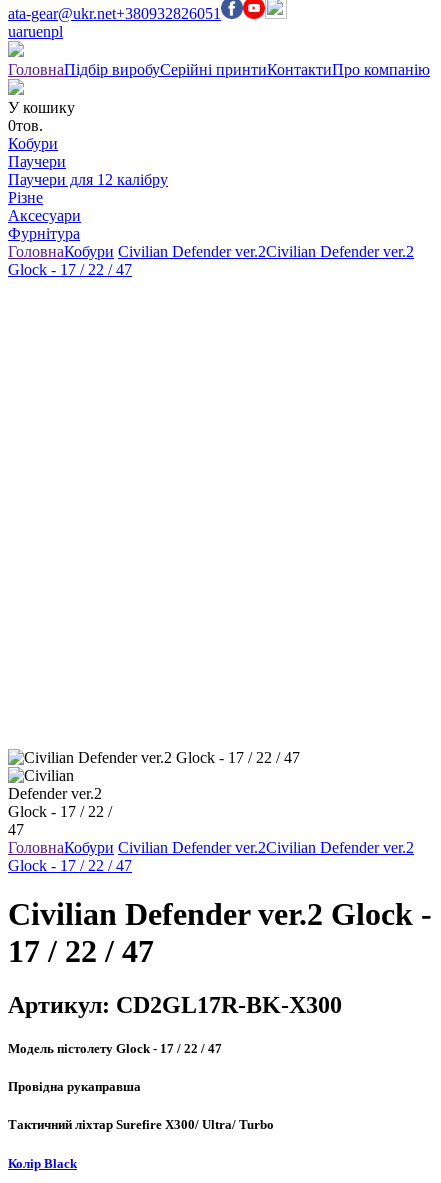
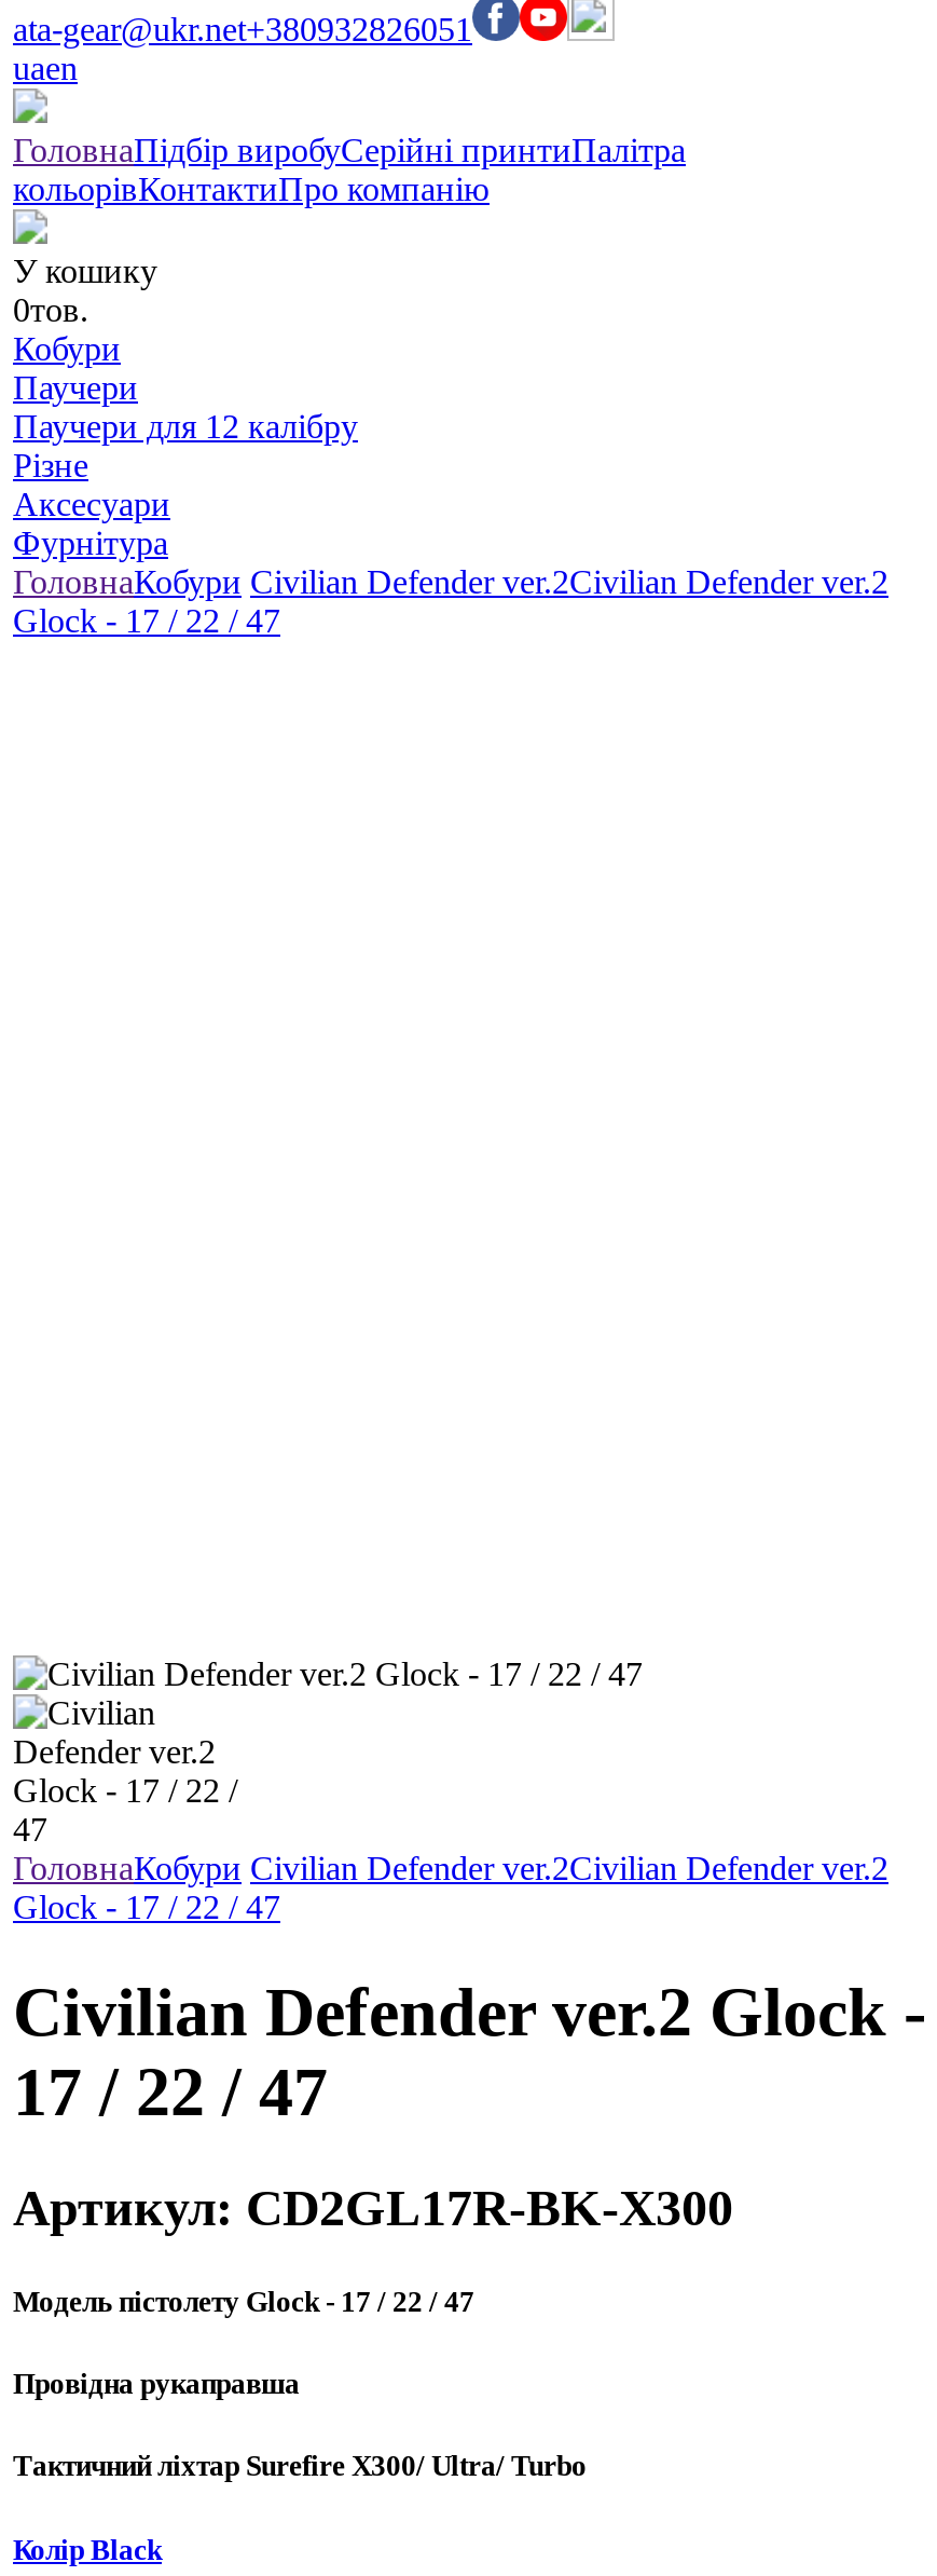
- uaruenpl
+ uaen

- ГоловнаПідбір виробуСерійні принтиКонтактиПро компанію
+ ГоловнаПідбір виробуСерійні принтиПалітра
+ кольорівКонтактиПро компанію
